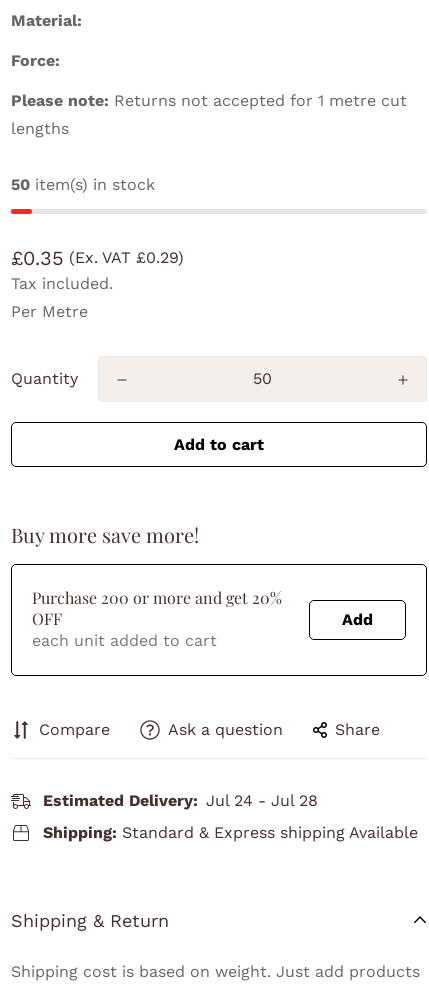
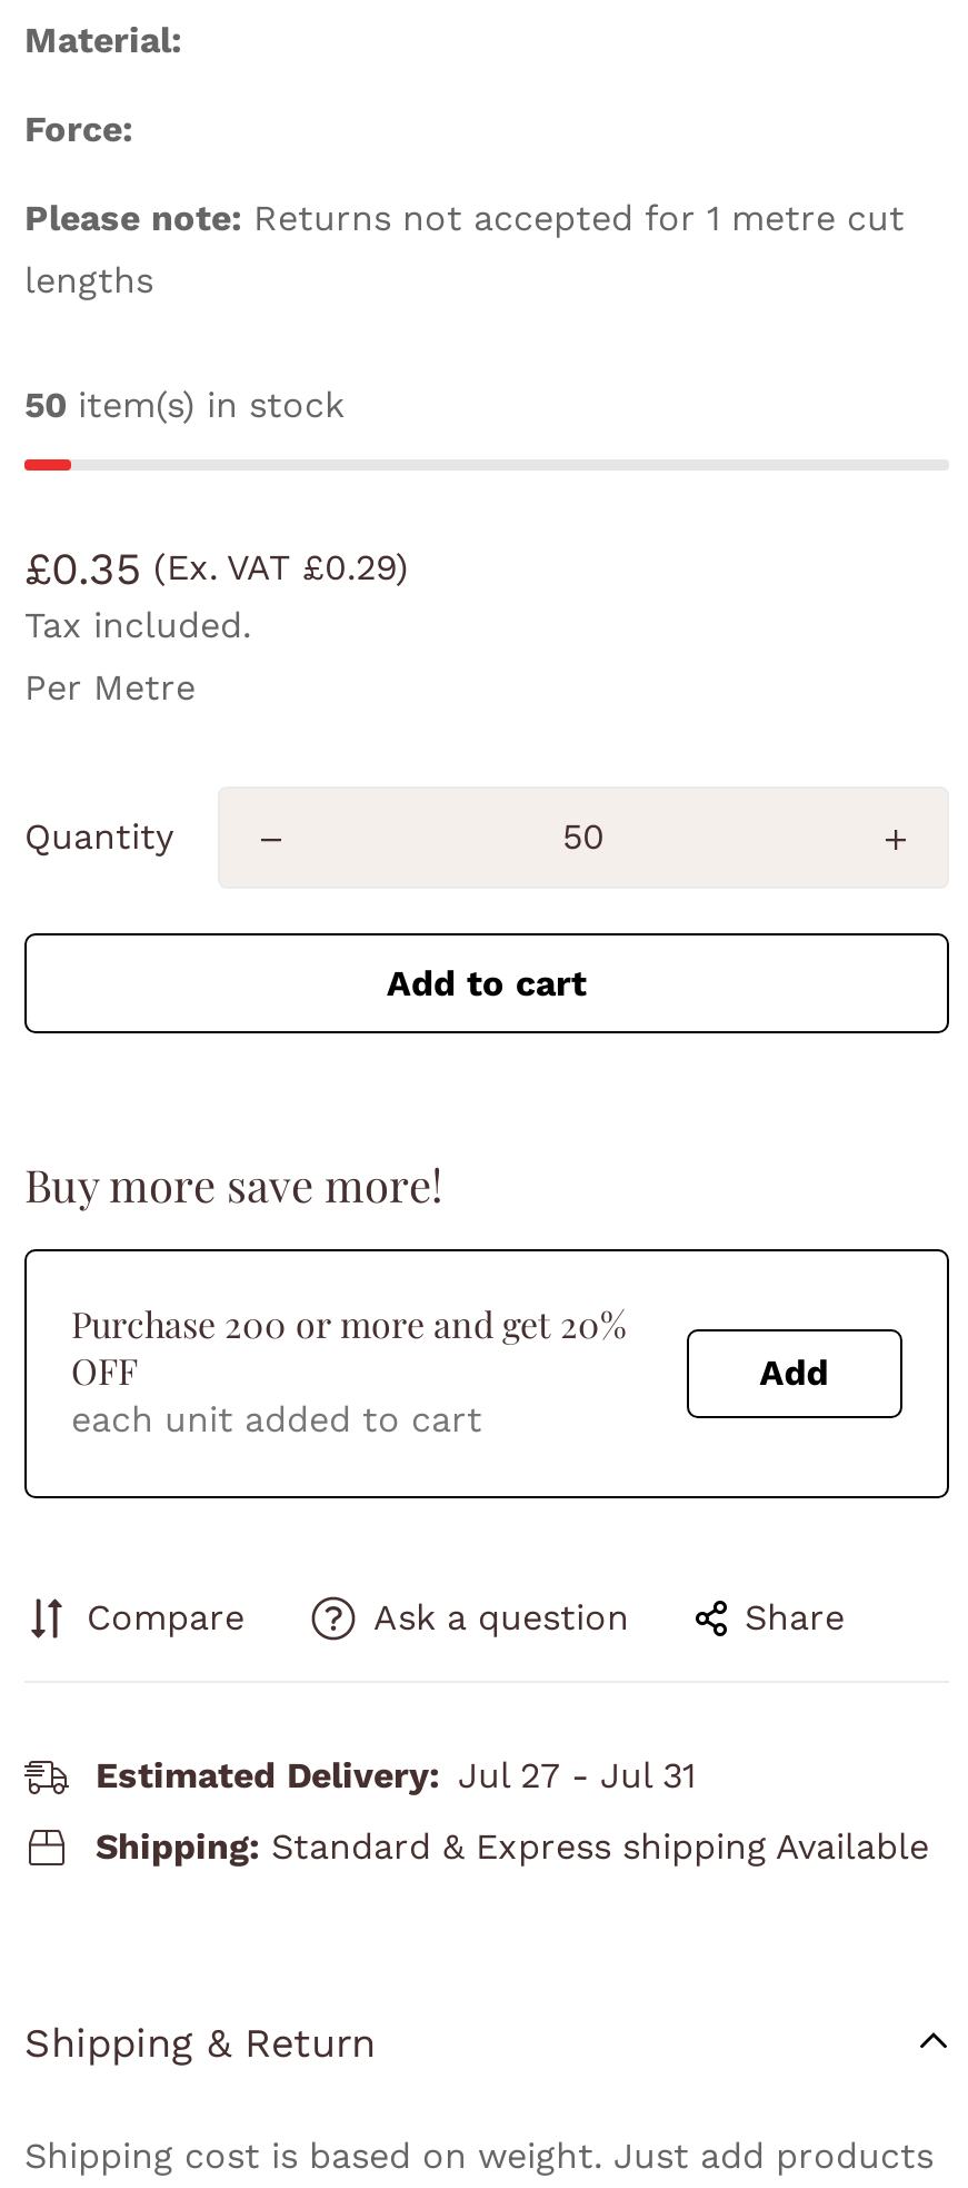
- Estimated Delivery: Jul 24 - Jul 28
+ Estimated Delivery: Jul 27 - Jul 31
